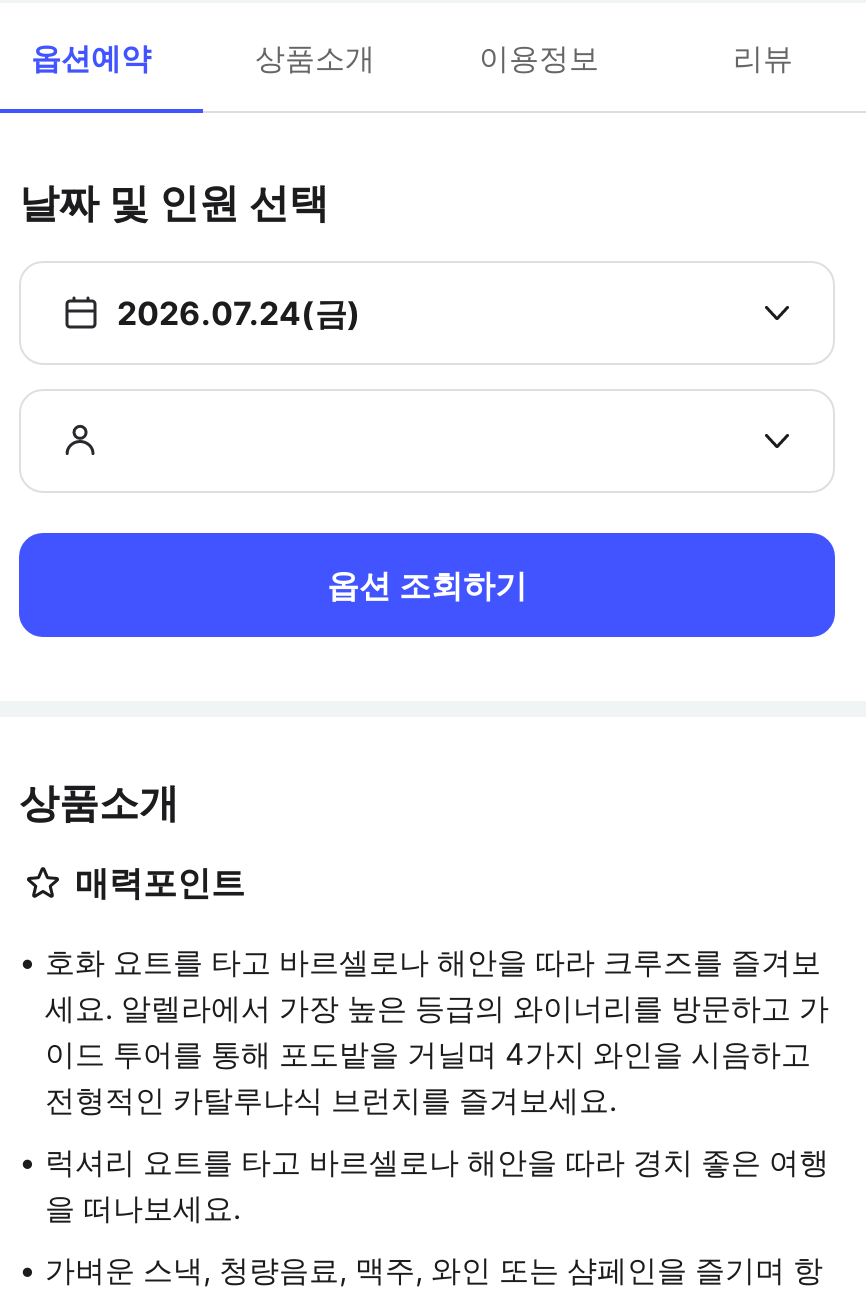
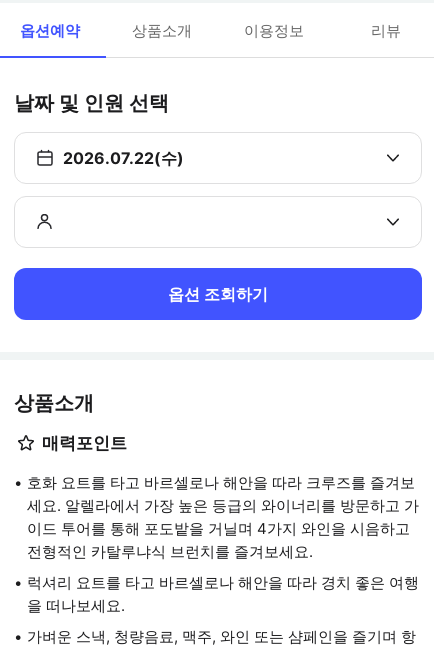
- 2026.07.24(금)
+ 2026.07.22(수)
